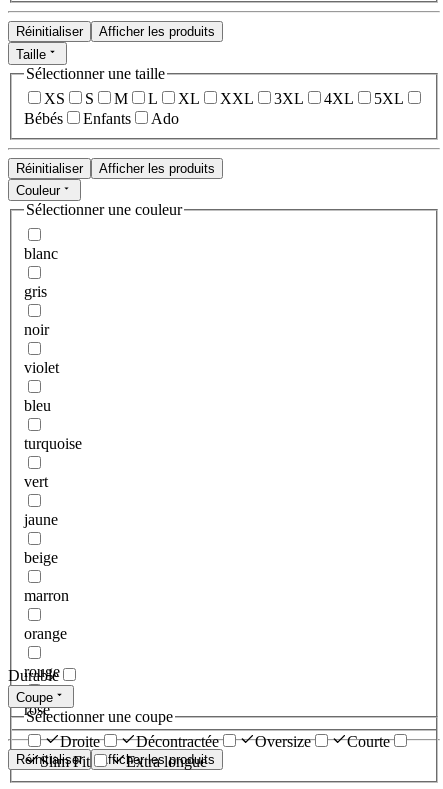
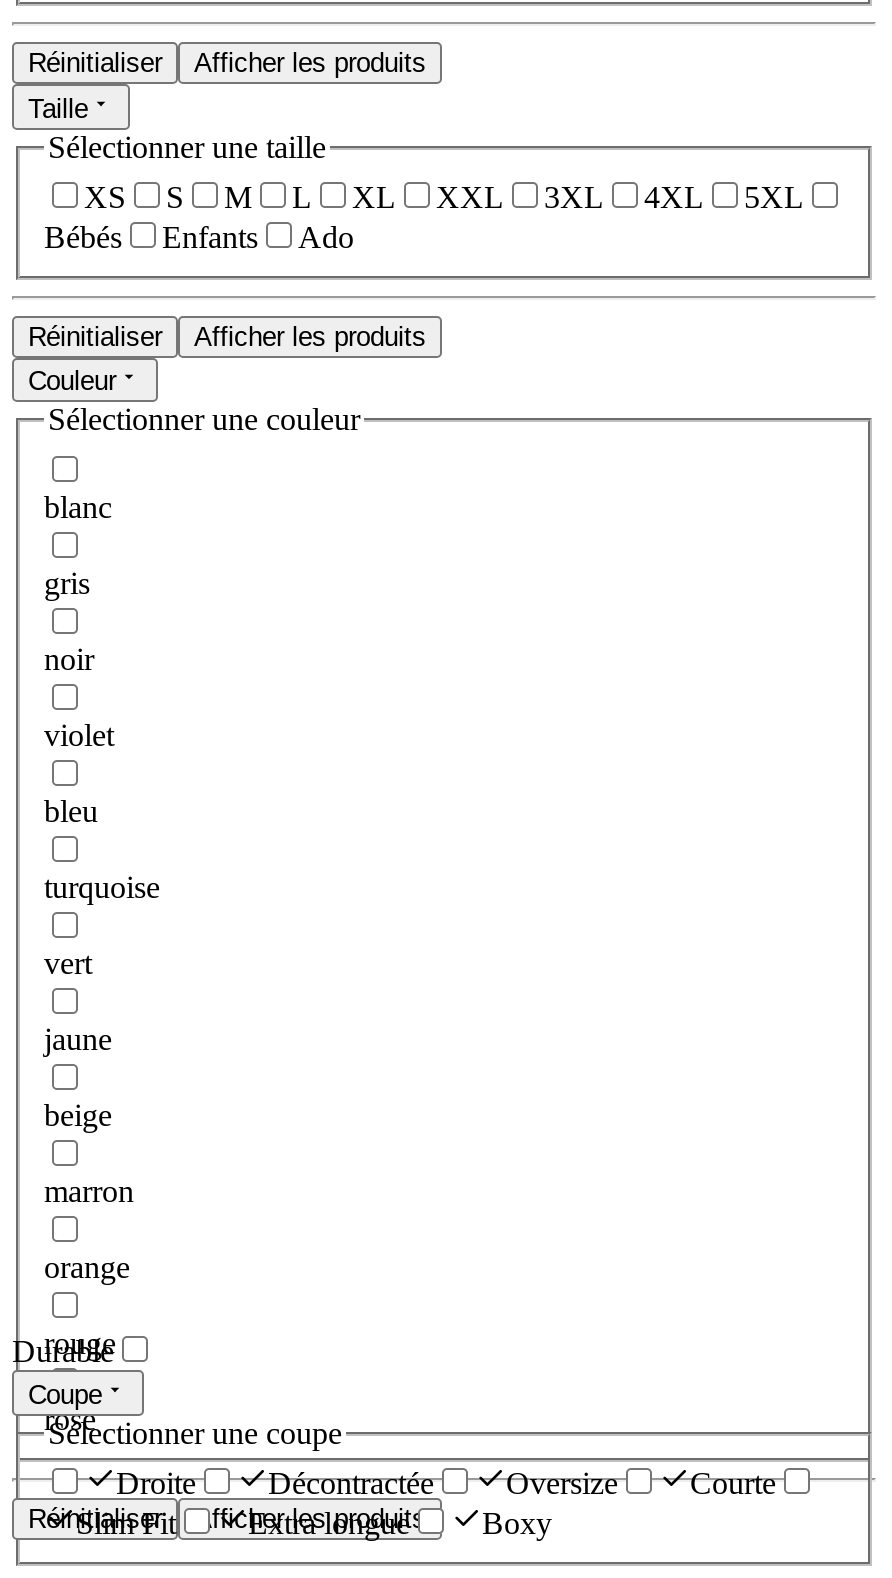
+ Boxy
